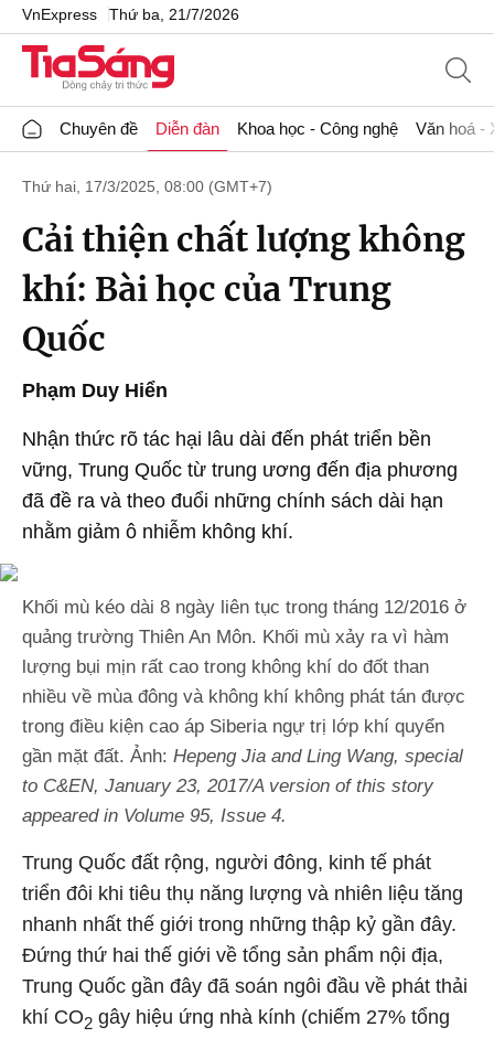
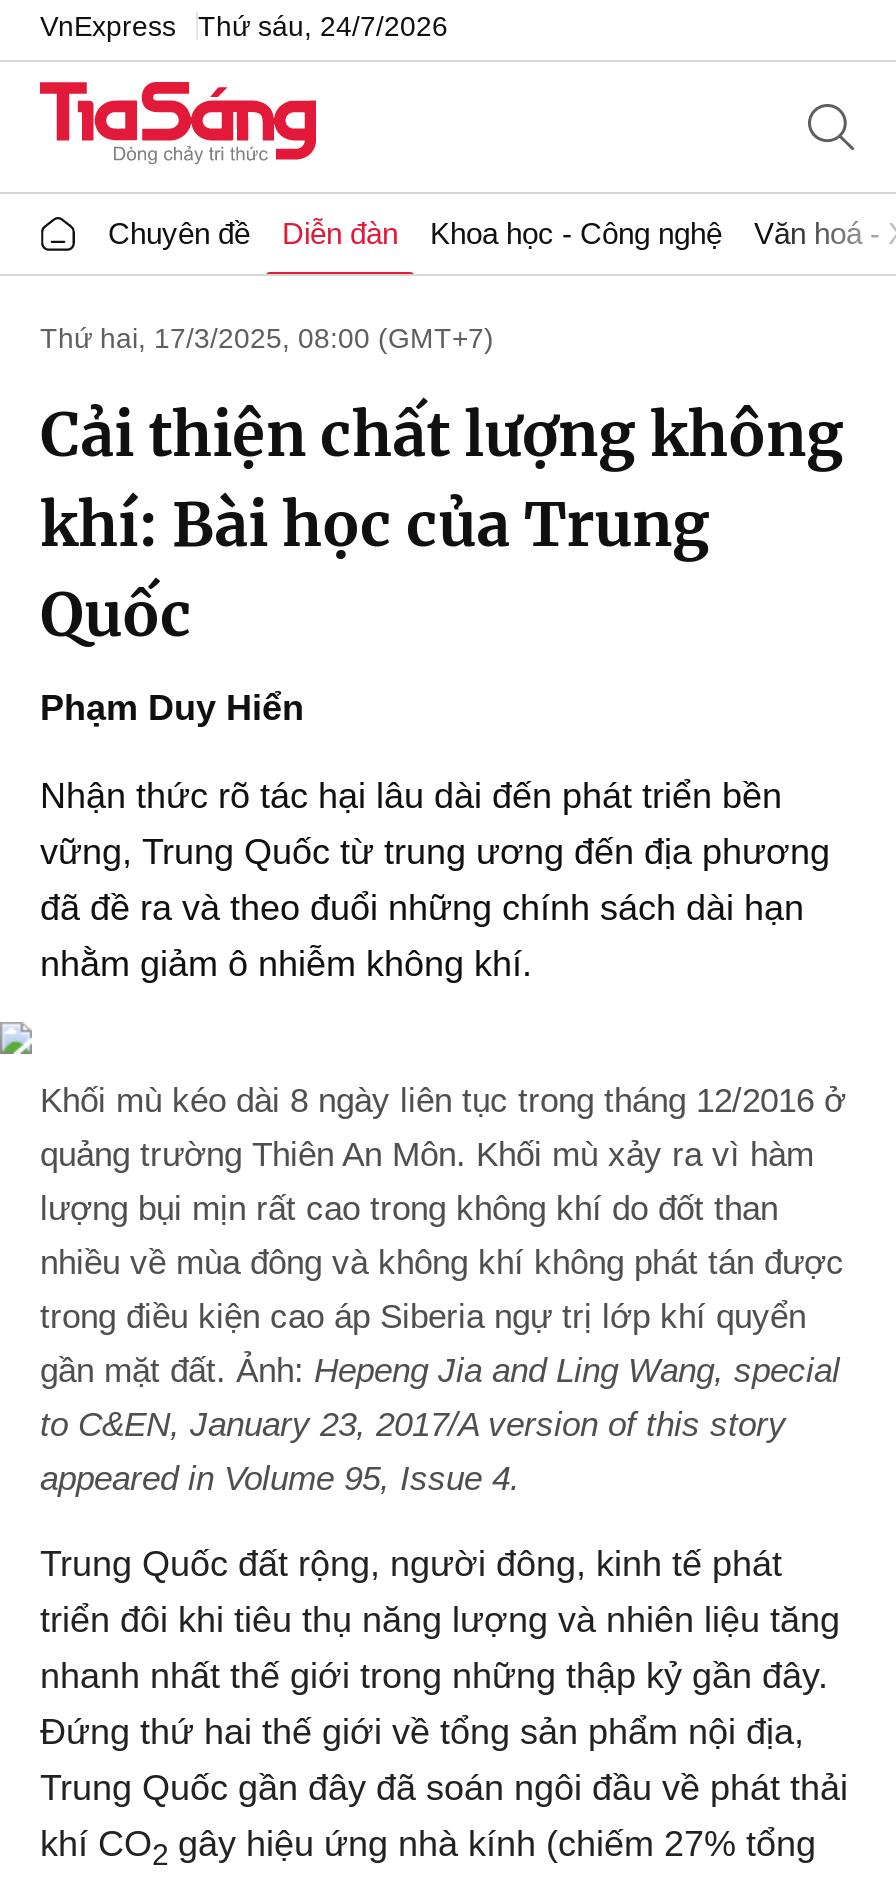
- VnExpress Thứ ba, 21/7/2026
+ VnExpress Thứ sáu, 24/7/2026
